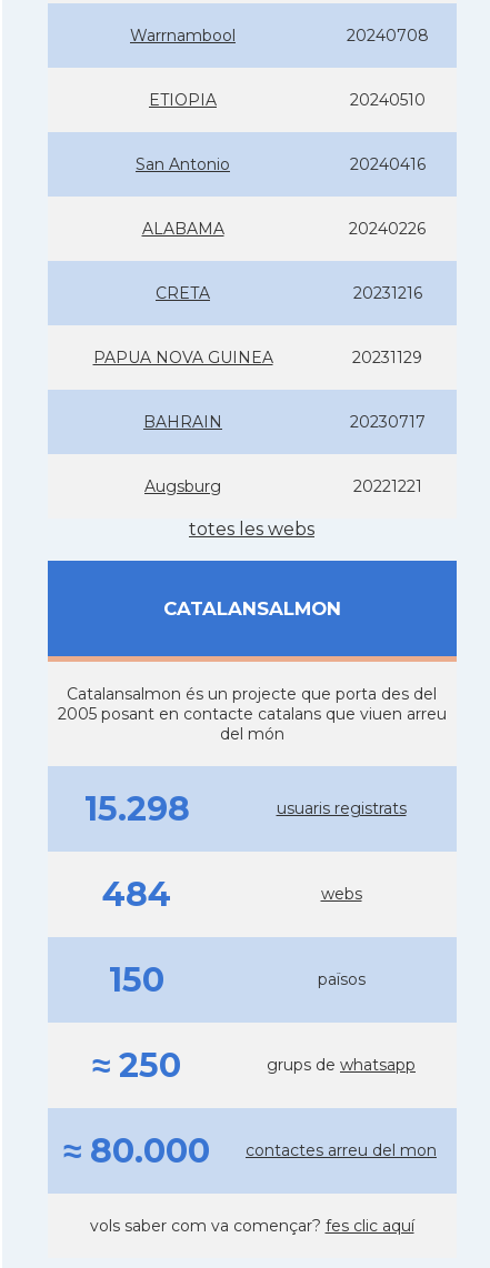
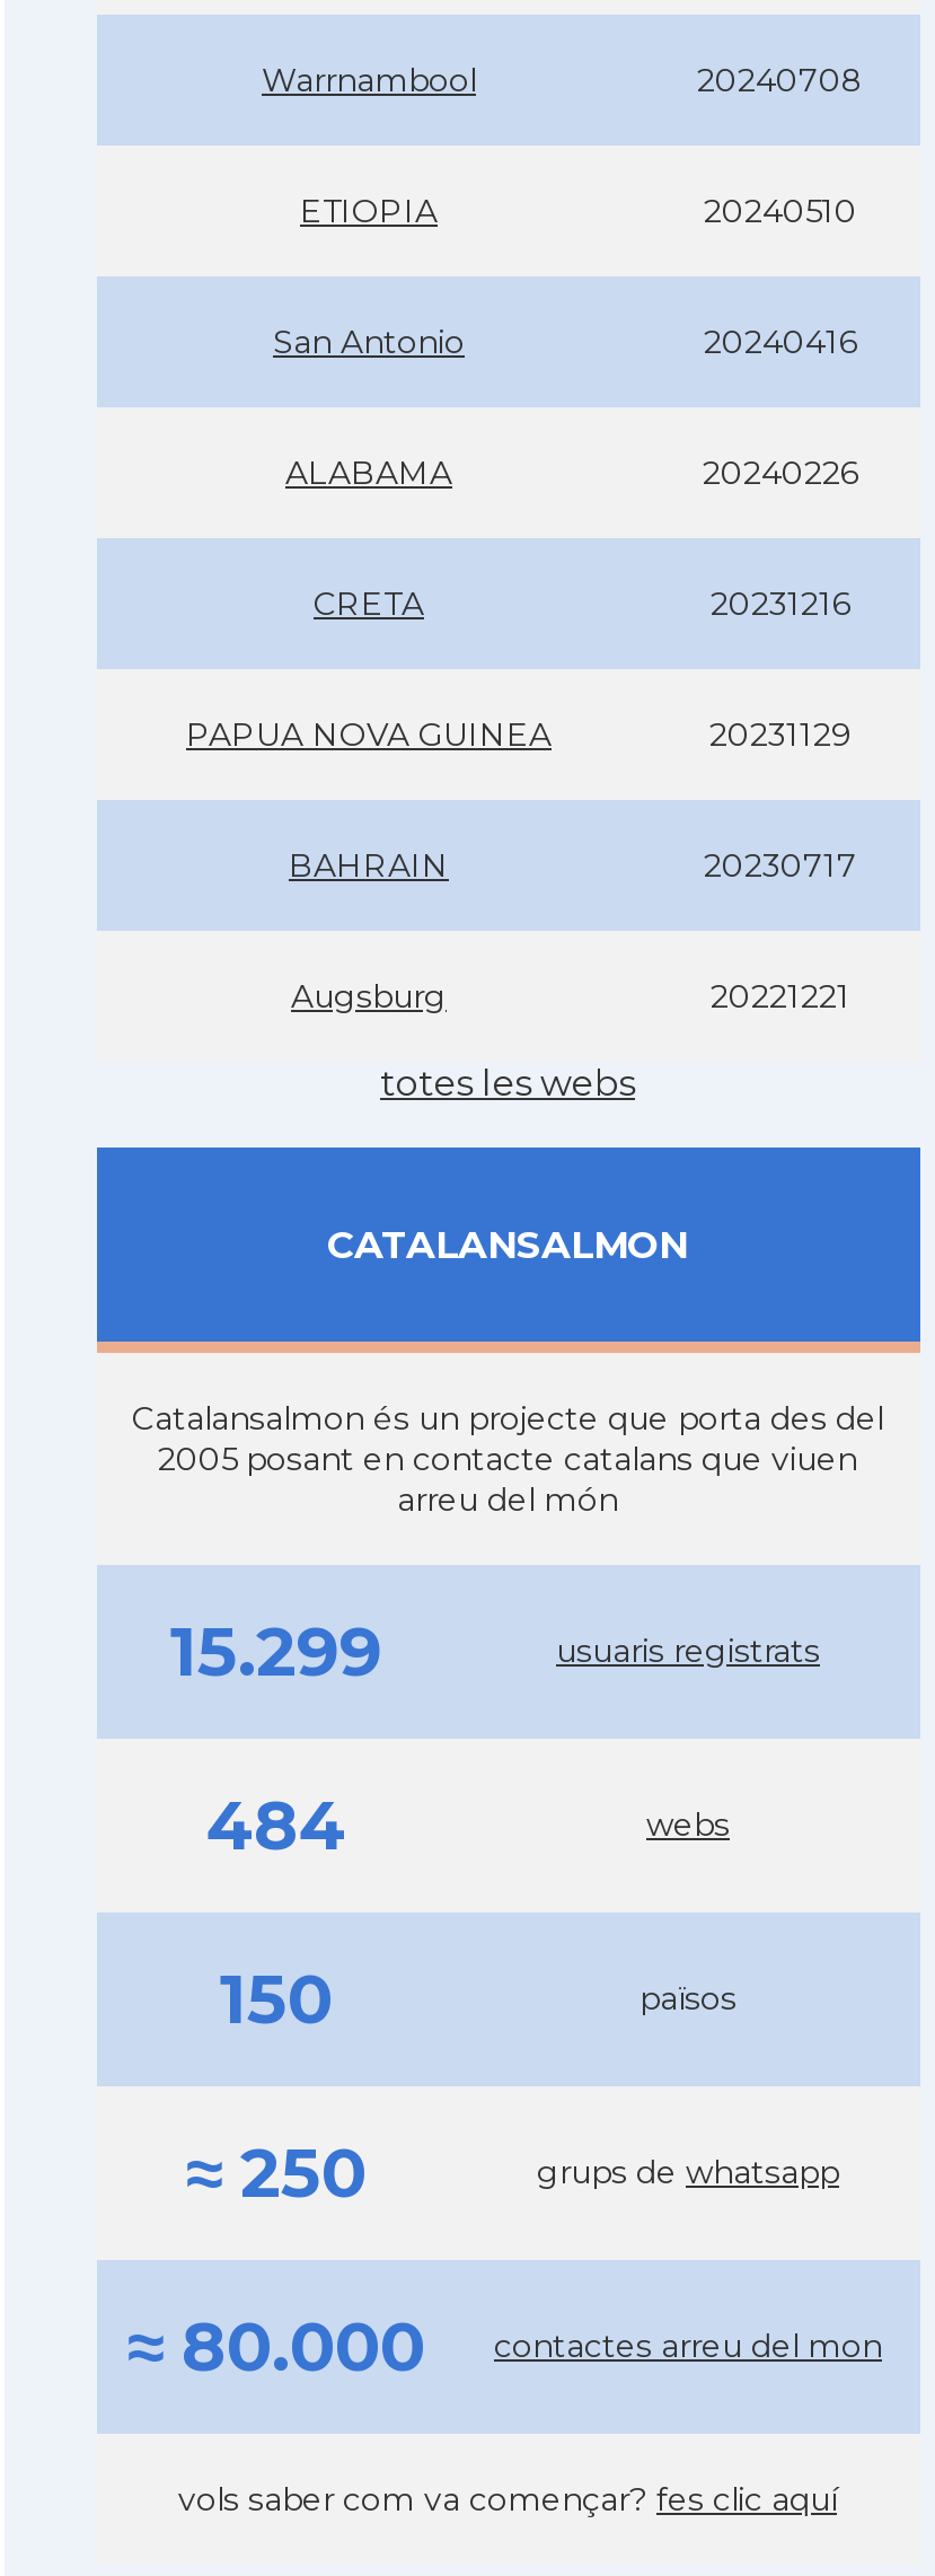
- 15.298
+ 15.299
